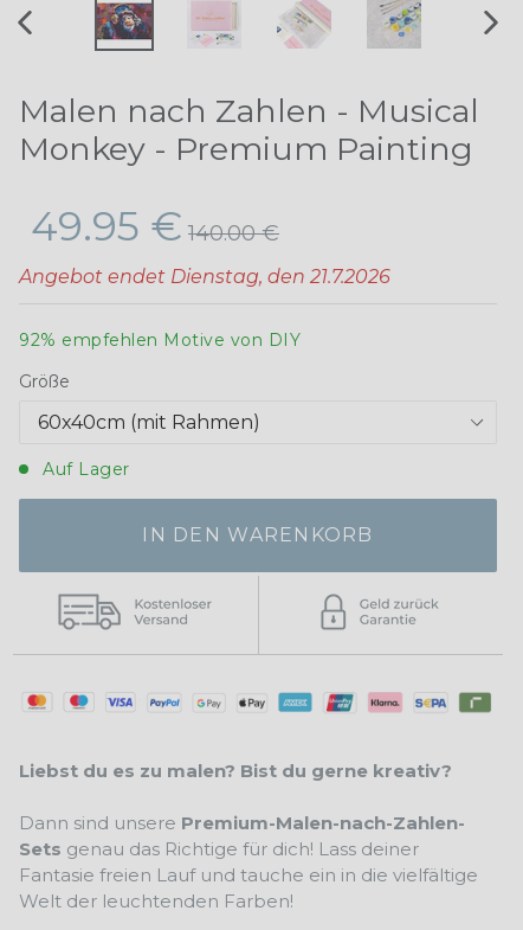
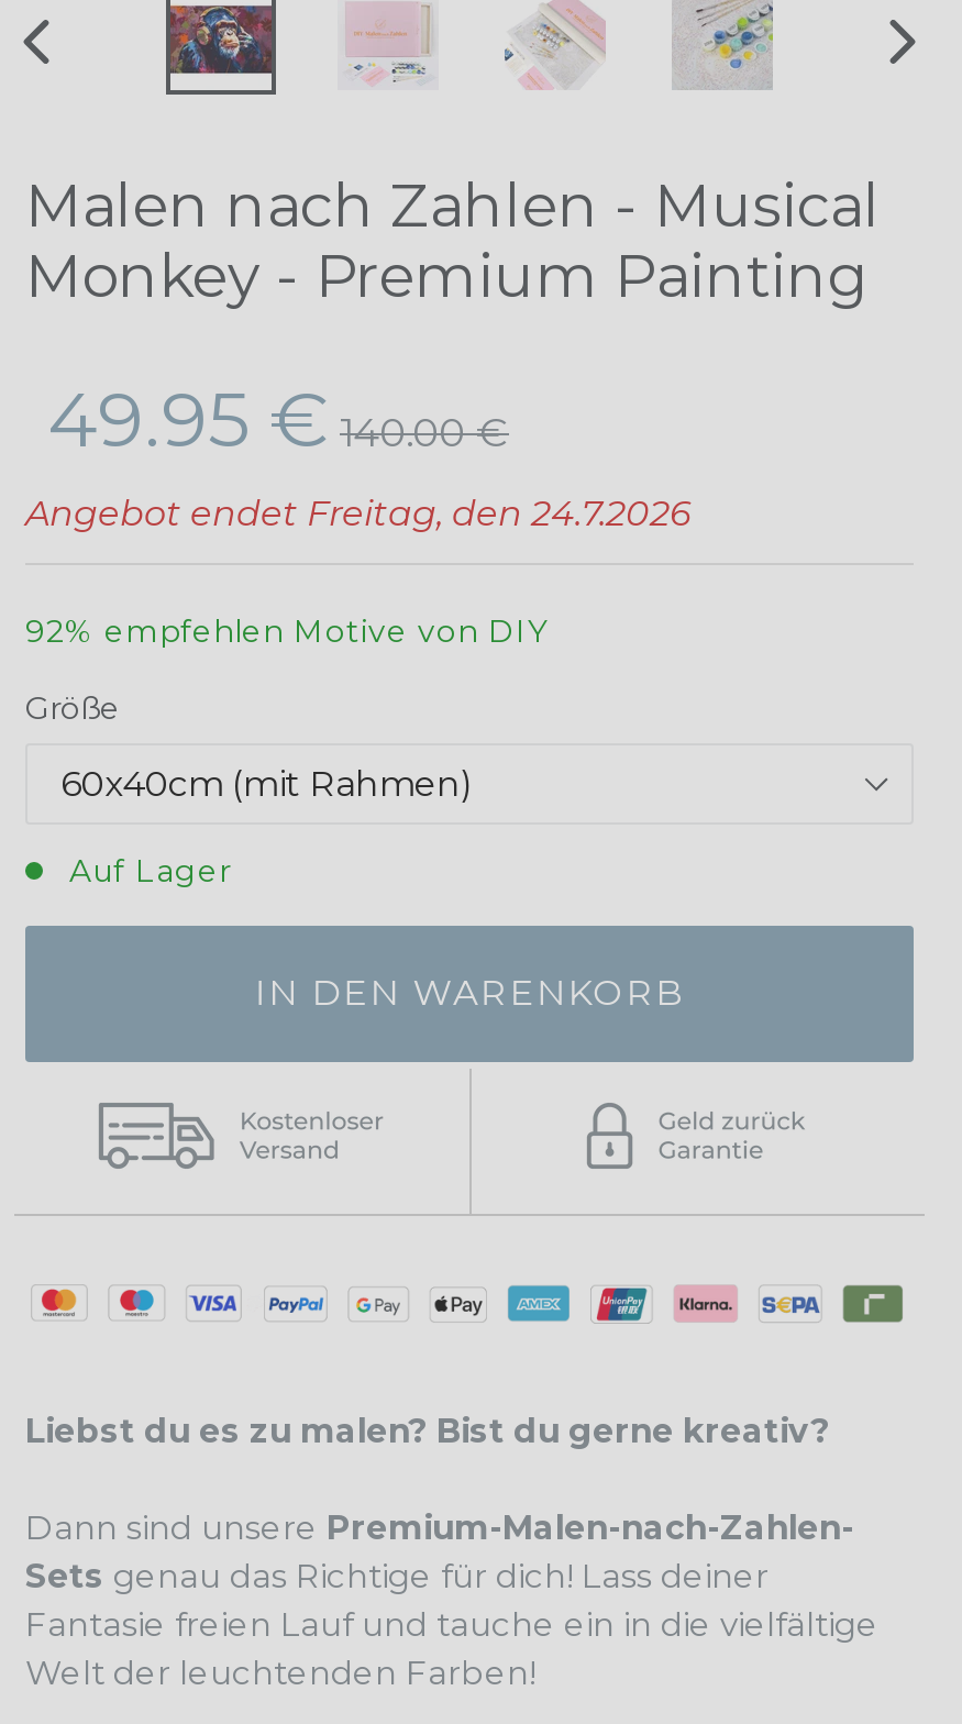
- Angebot endet Dienstag, den 21.7.2026
+ Angebot endet Freitag, den 24.7.2026
